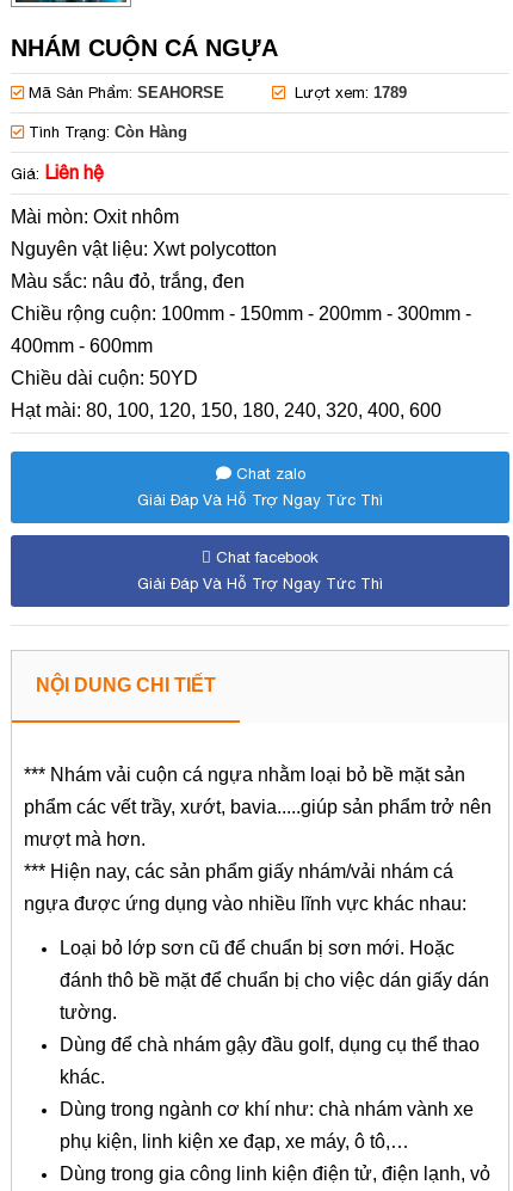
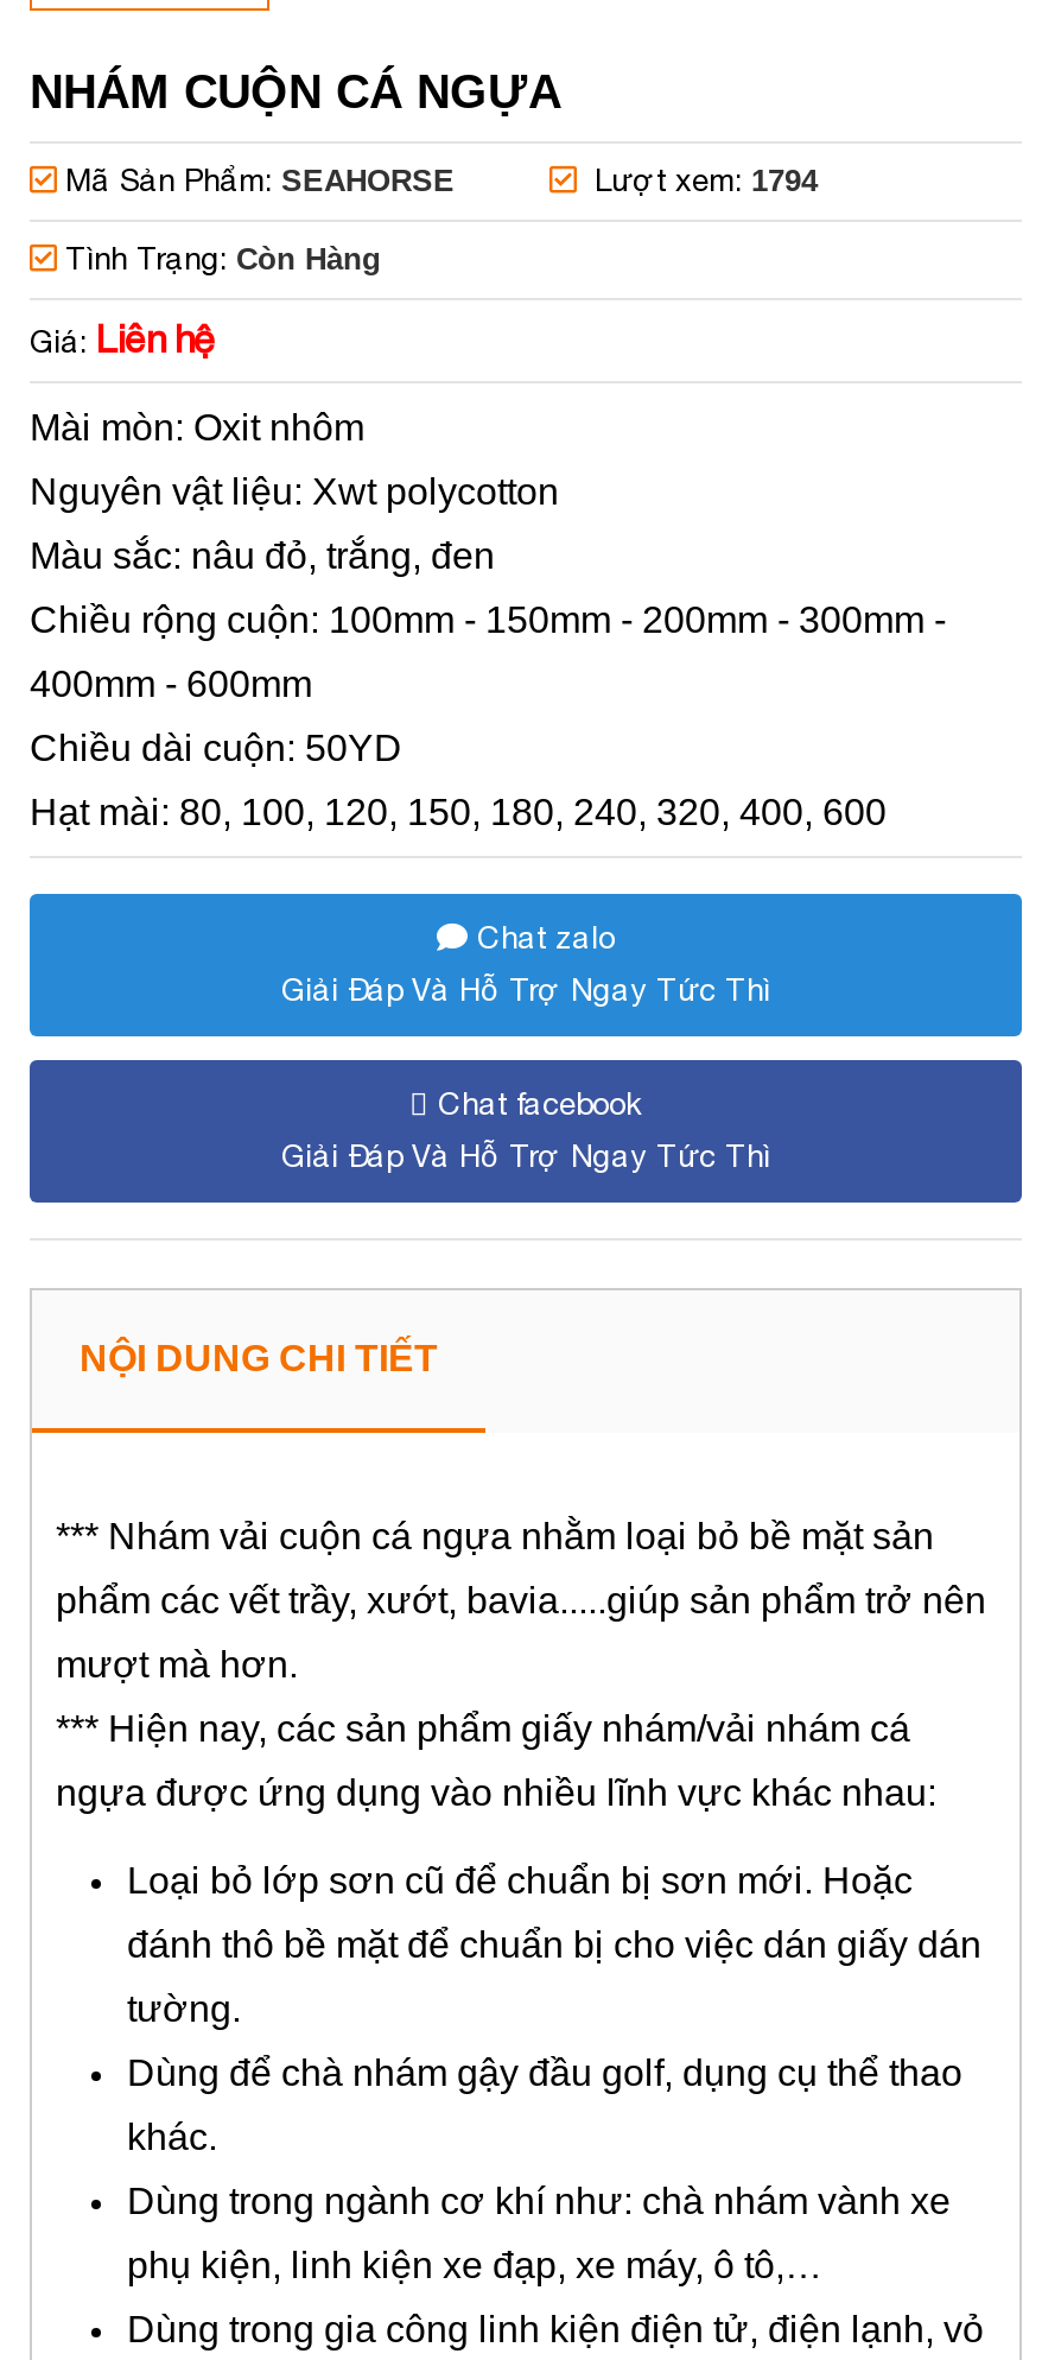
- Lượt xem: 1789
+ Lượt xem: 1794
